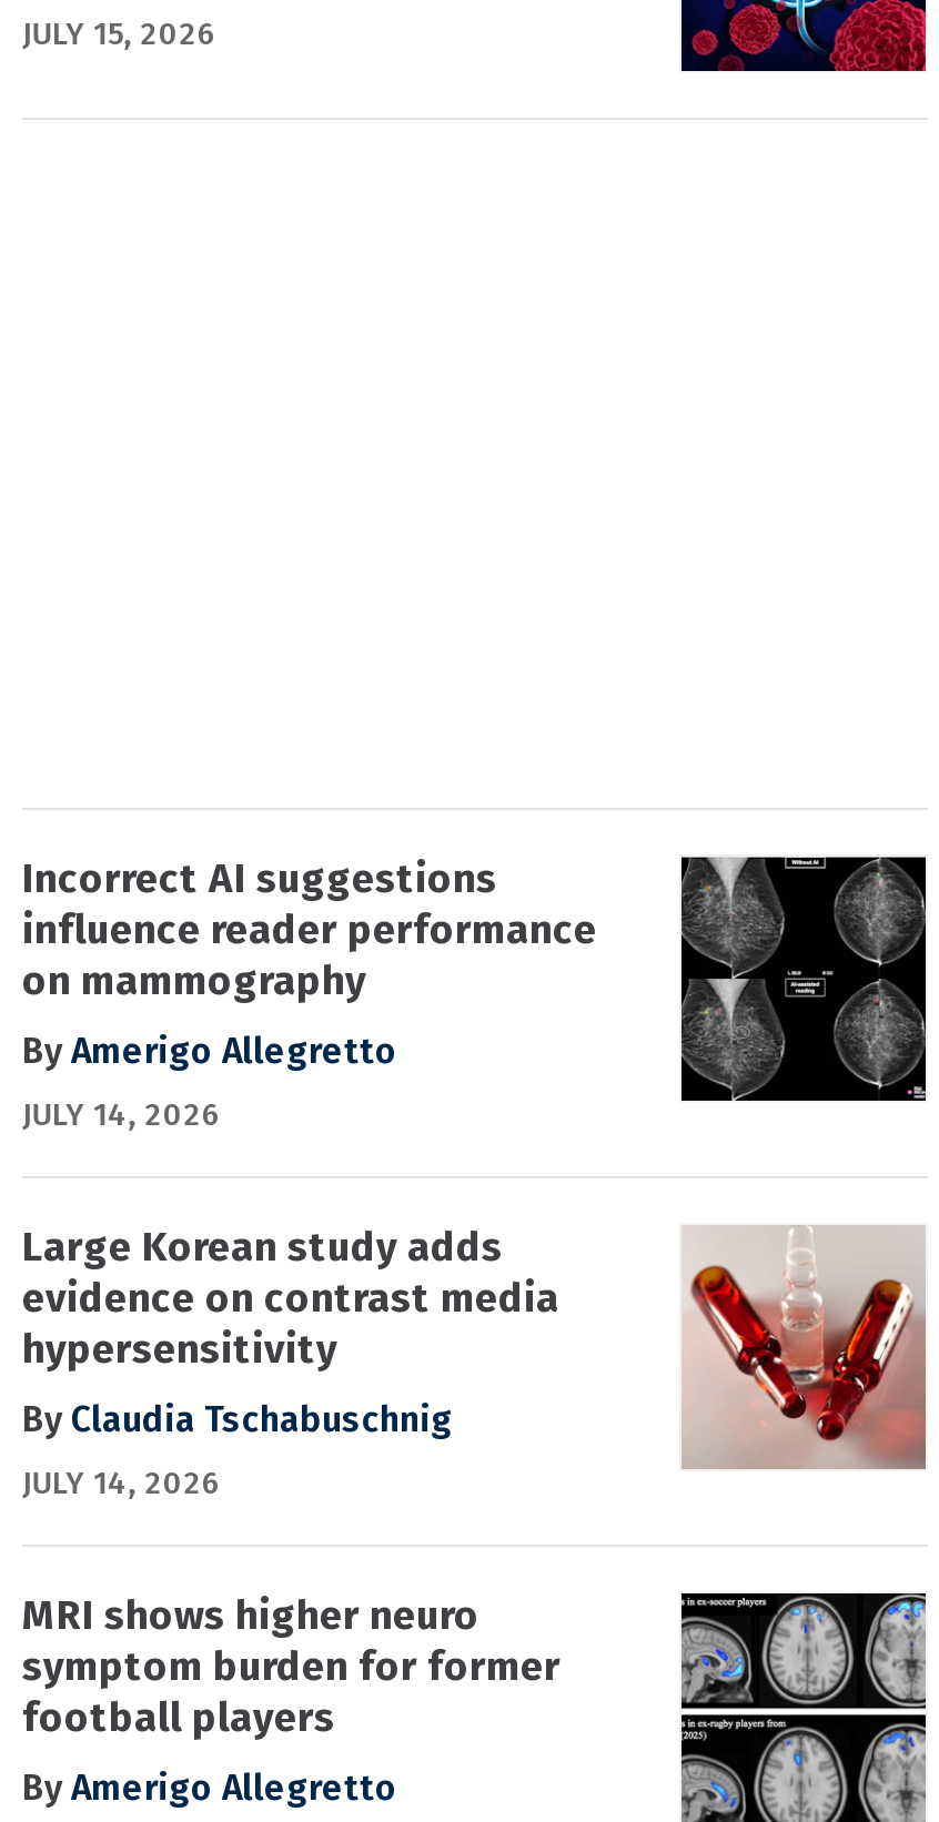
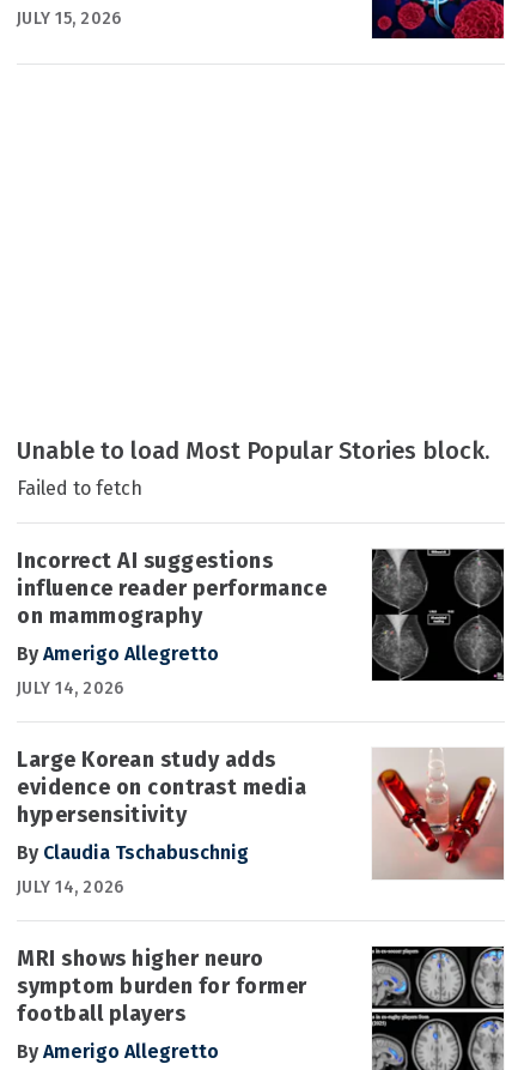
+ Unable to load Most Popular Stories block.
+ Failed to fetch
